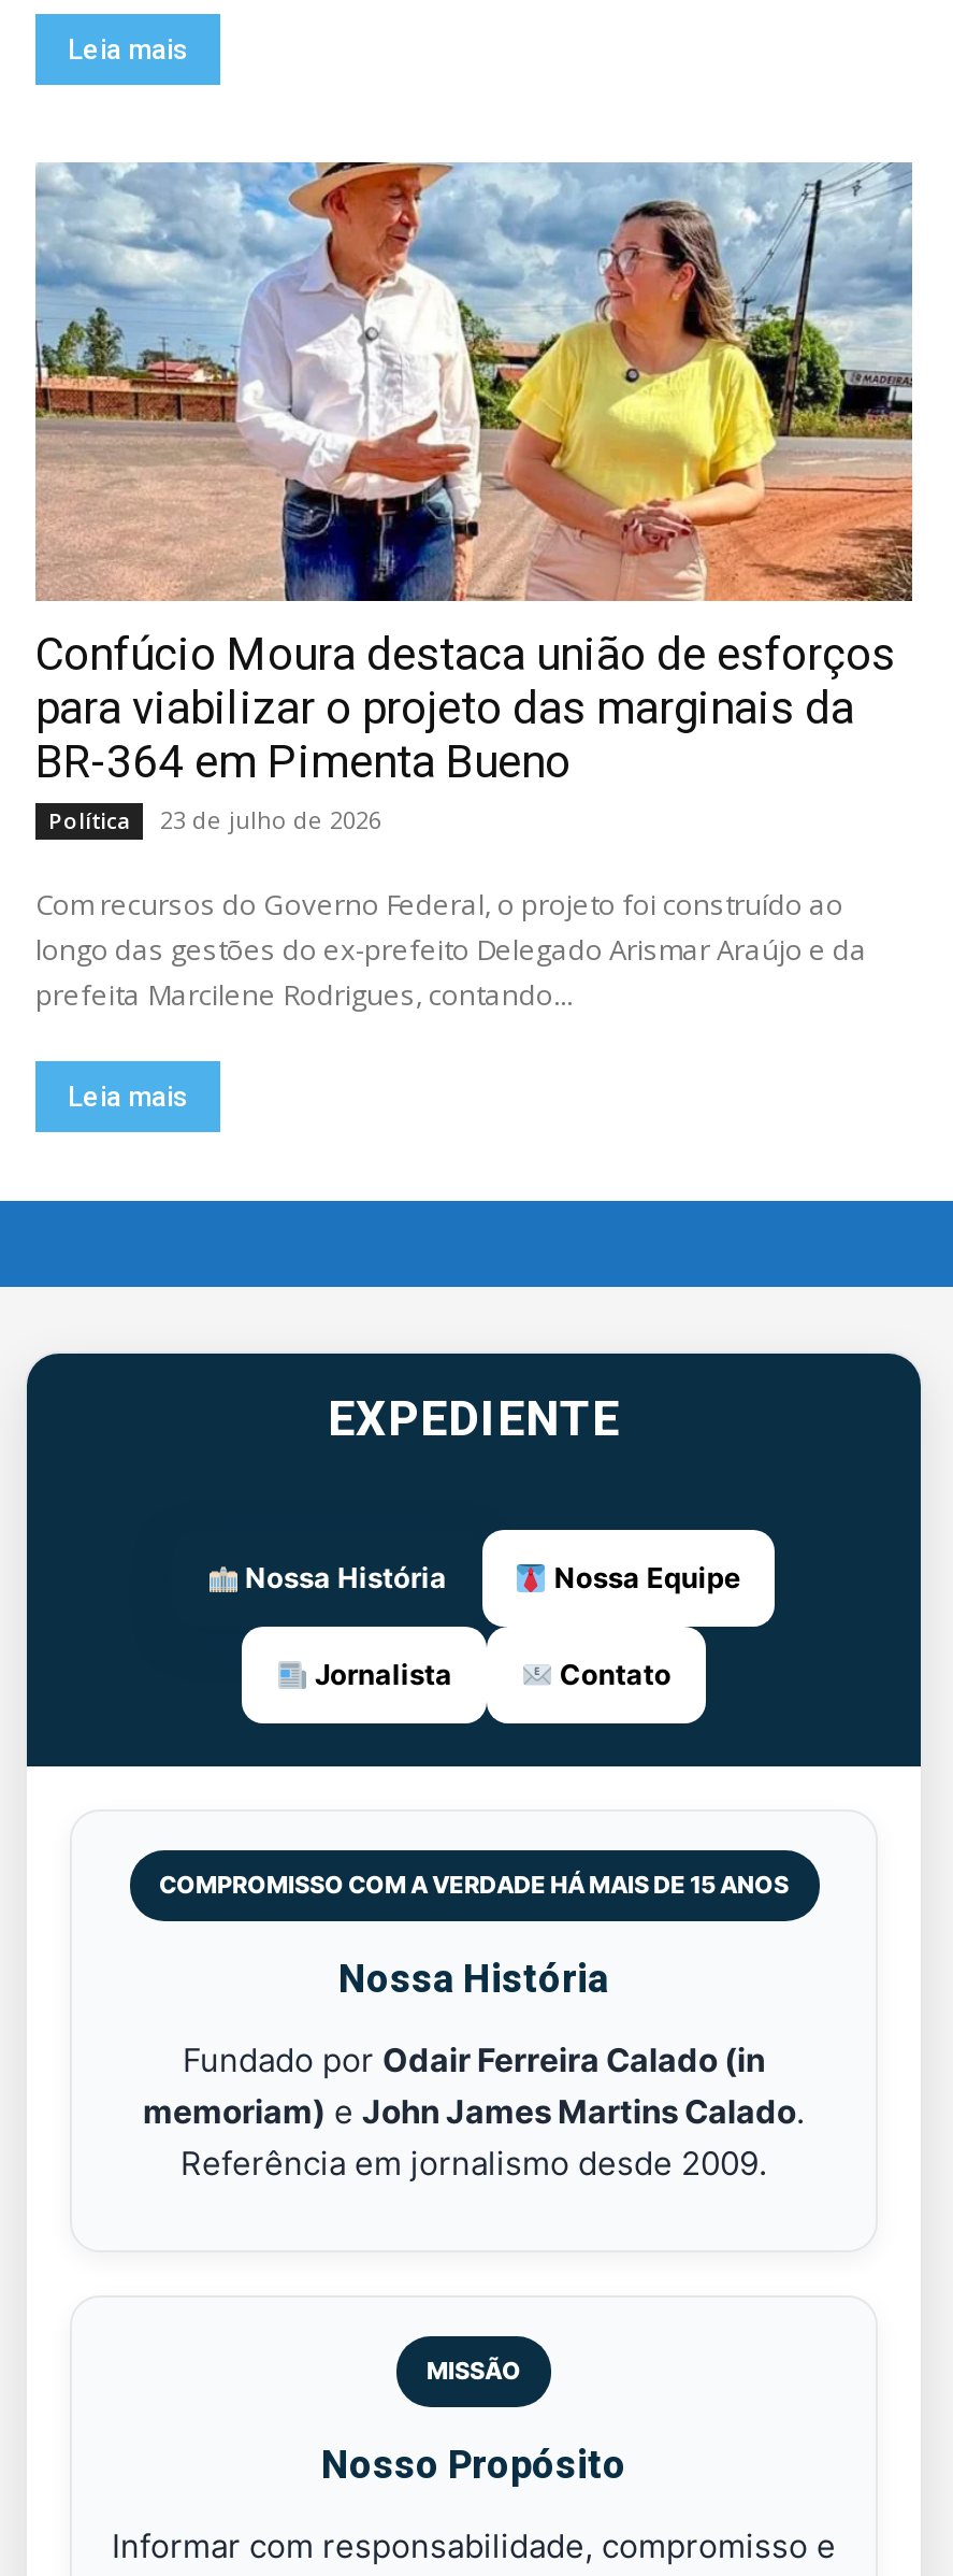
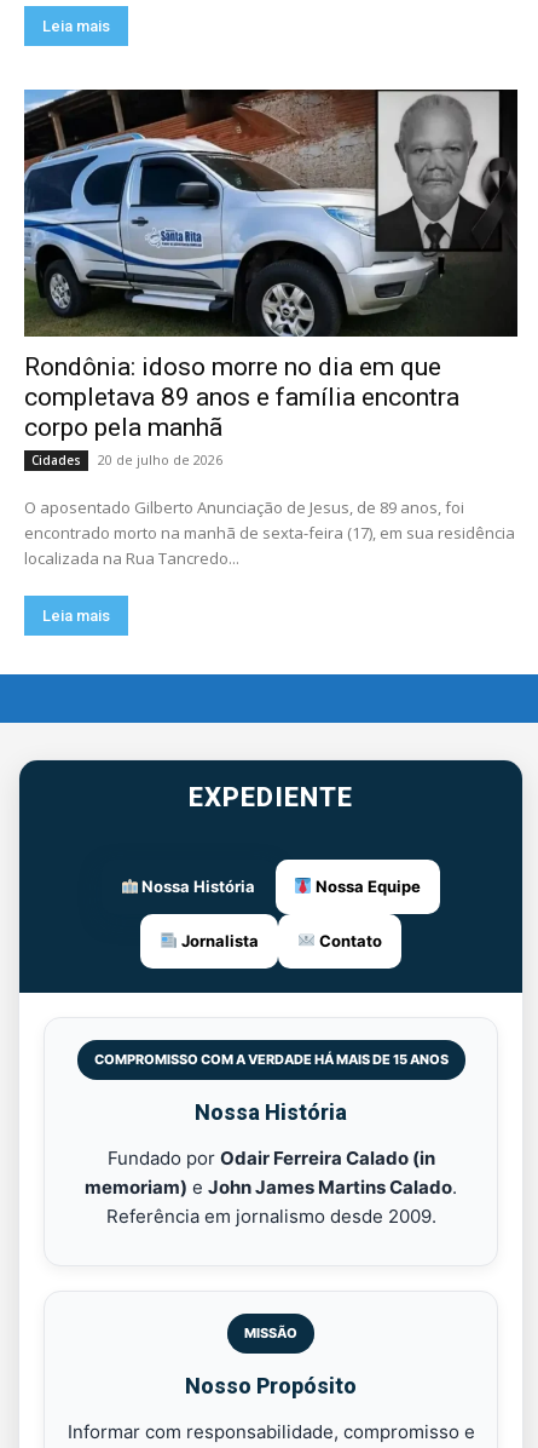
- [image]
- Confúcio Moura destaca união de esforços
- para viabilizar o projeto das marginais da
- BR-364 em Pimenta Bueno
- Política
- 23 de julho de 2026
+ [image]
+ Rondônia: idoso morre no dia em que
+ completava 89 anos e família encontra
+ corpo pela manhã
+ Cidades
+ 20 de julho de 2026

- Com recursos do Governo Federal, o projeto foi construído ao
- longo das gestões do ex-prefeito Delegado Arismar Araújo e da
- prefeita Marcilene Rodrigues, contando...
+ O aposentado Gilberto Anunciação de Jesus, de 89 anos, foi
+ encontrado morto na manhã de sexta-feira (17), em sua residência
+ localizada na Rua Tancredo...
